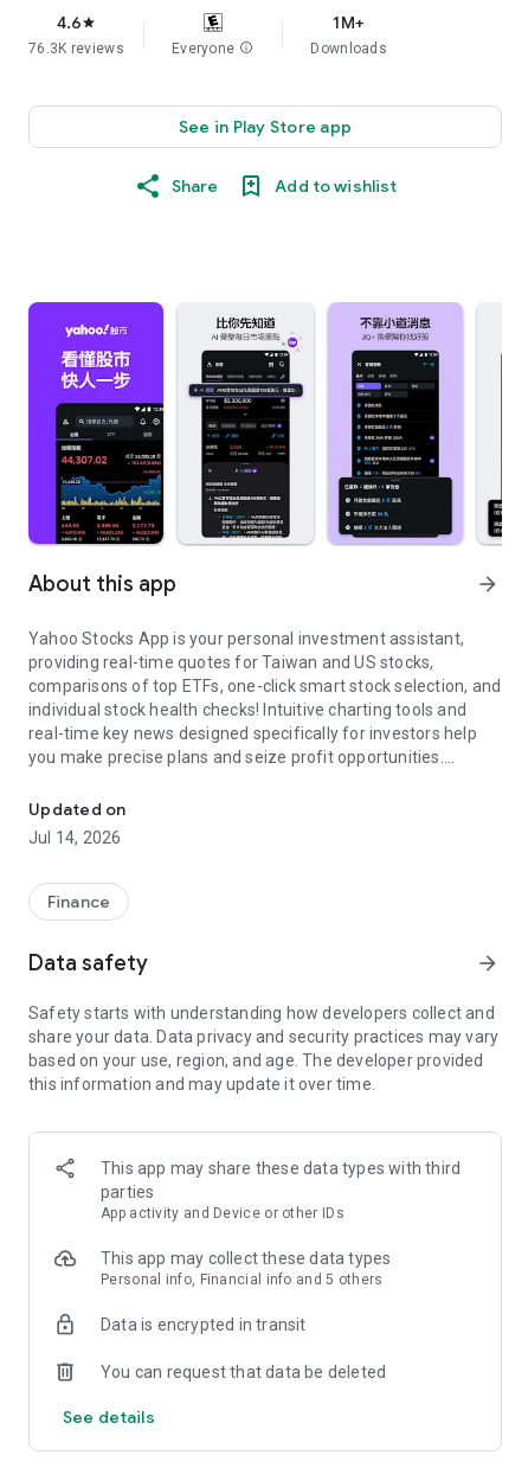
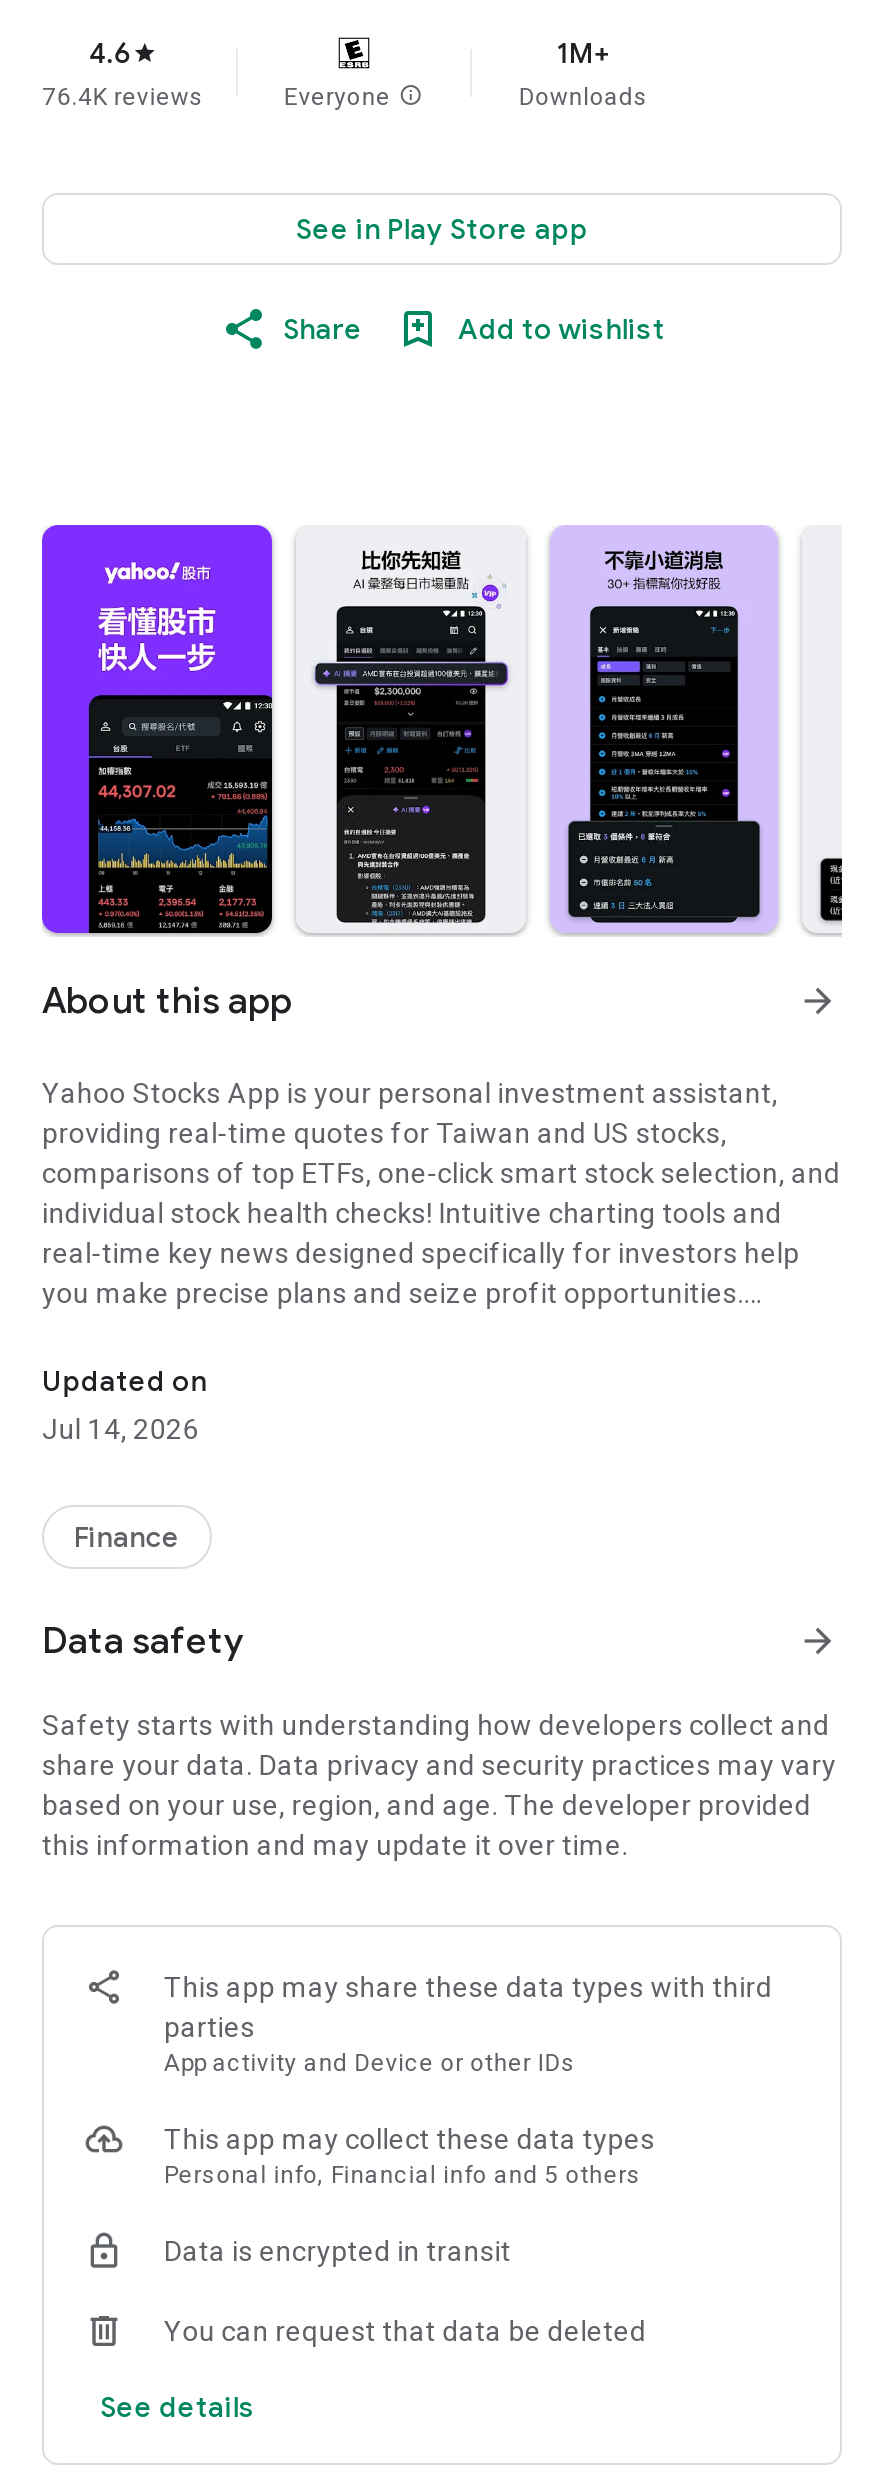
- 76.3K reviews
+ 76.4K reviews
